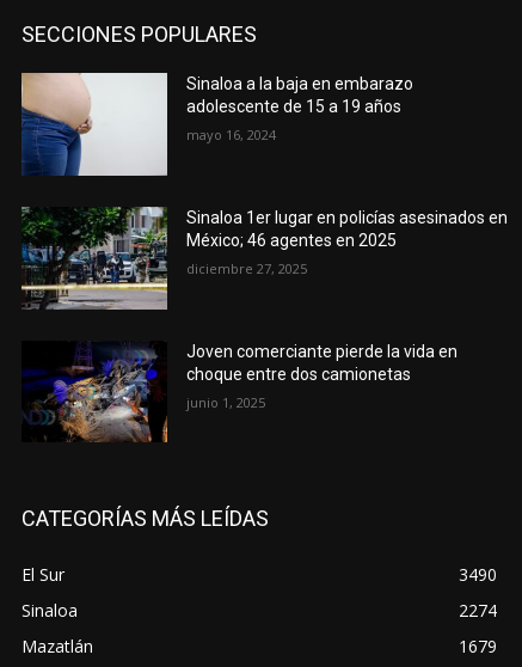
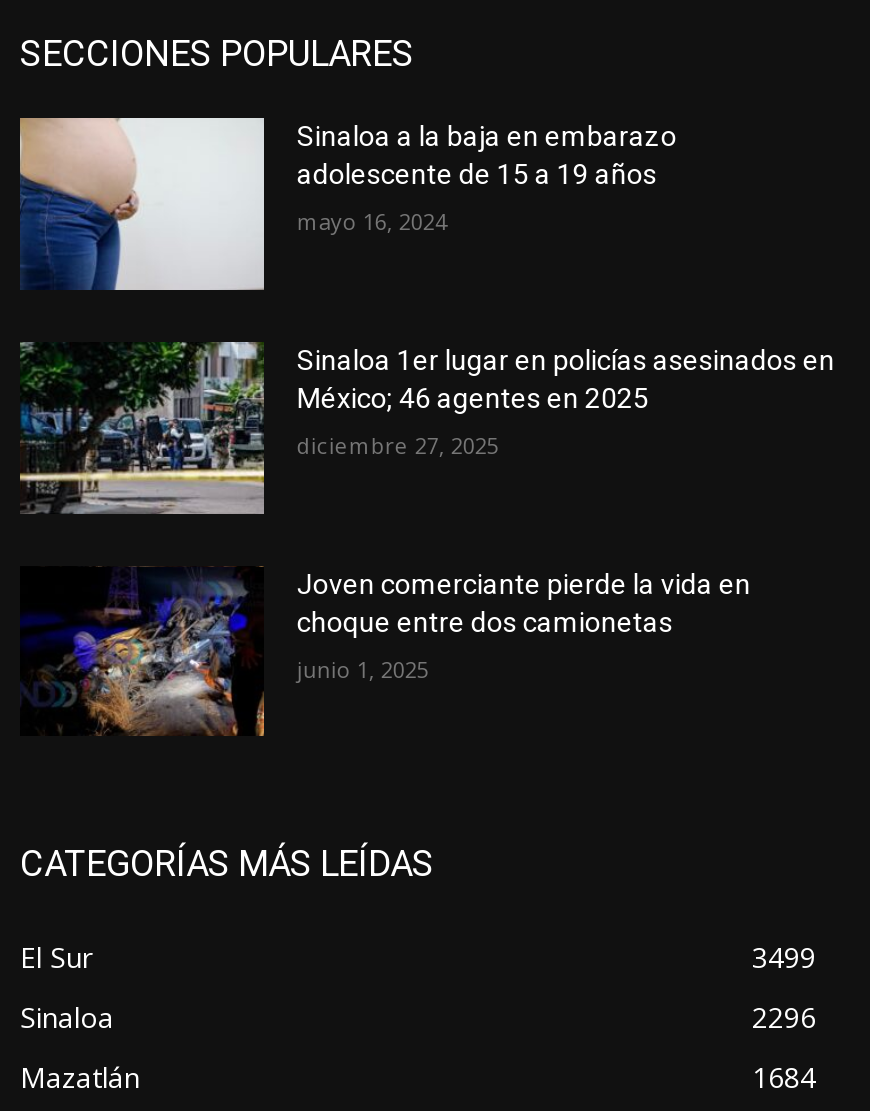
- 3490
+ 3499

- 2274
+ 2296

- 1679
+ 1684
